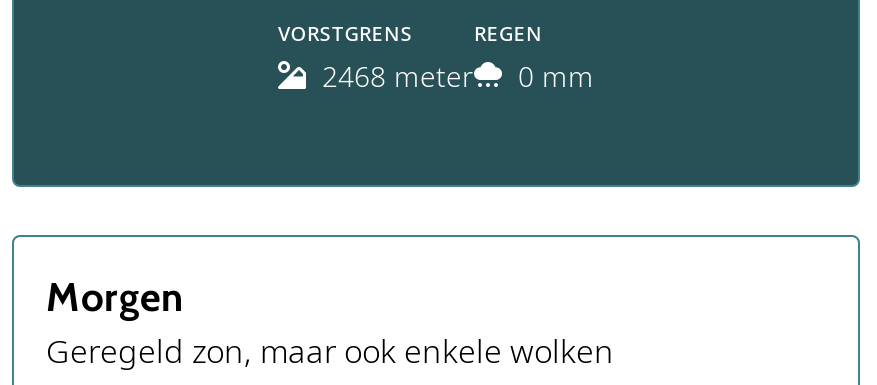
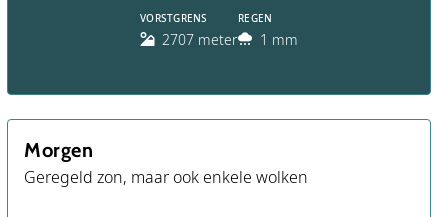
- 2468 meter
+ 2707 meter

- 0 mm
+ 1 mm
